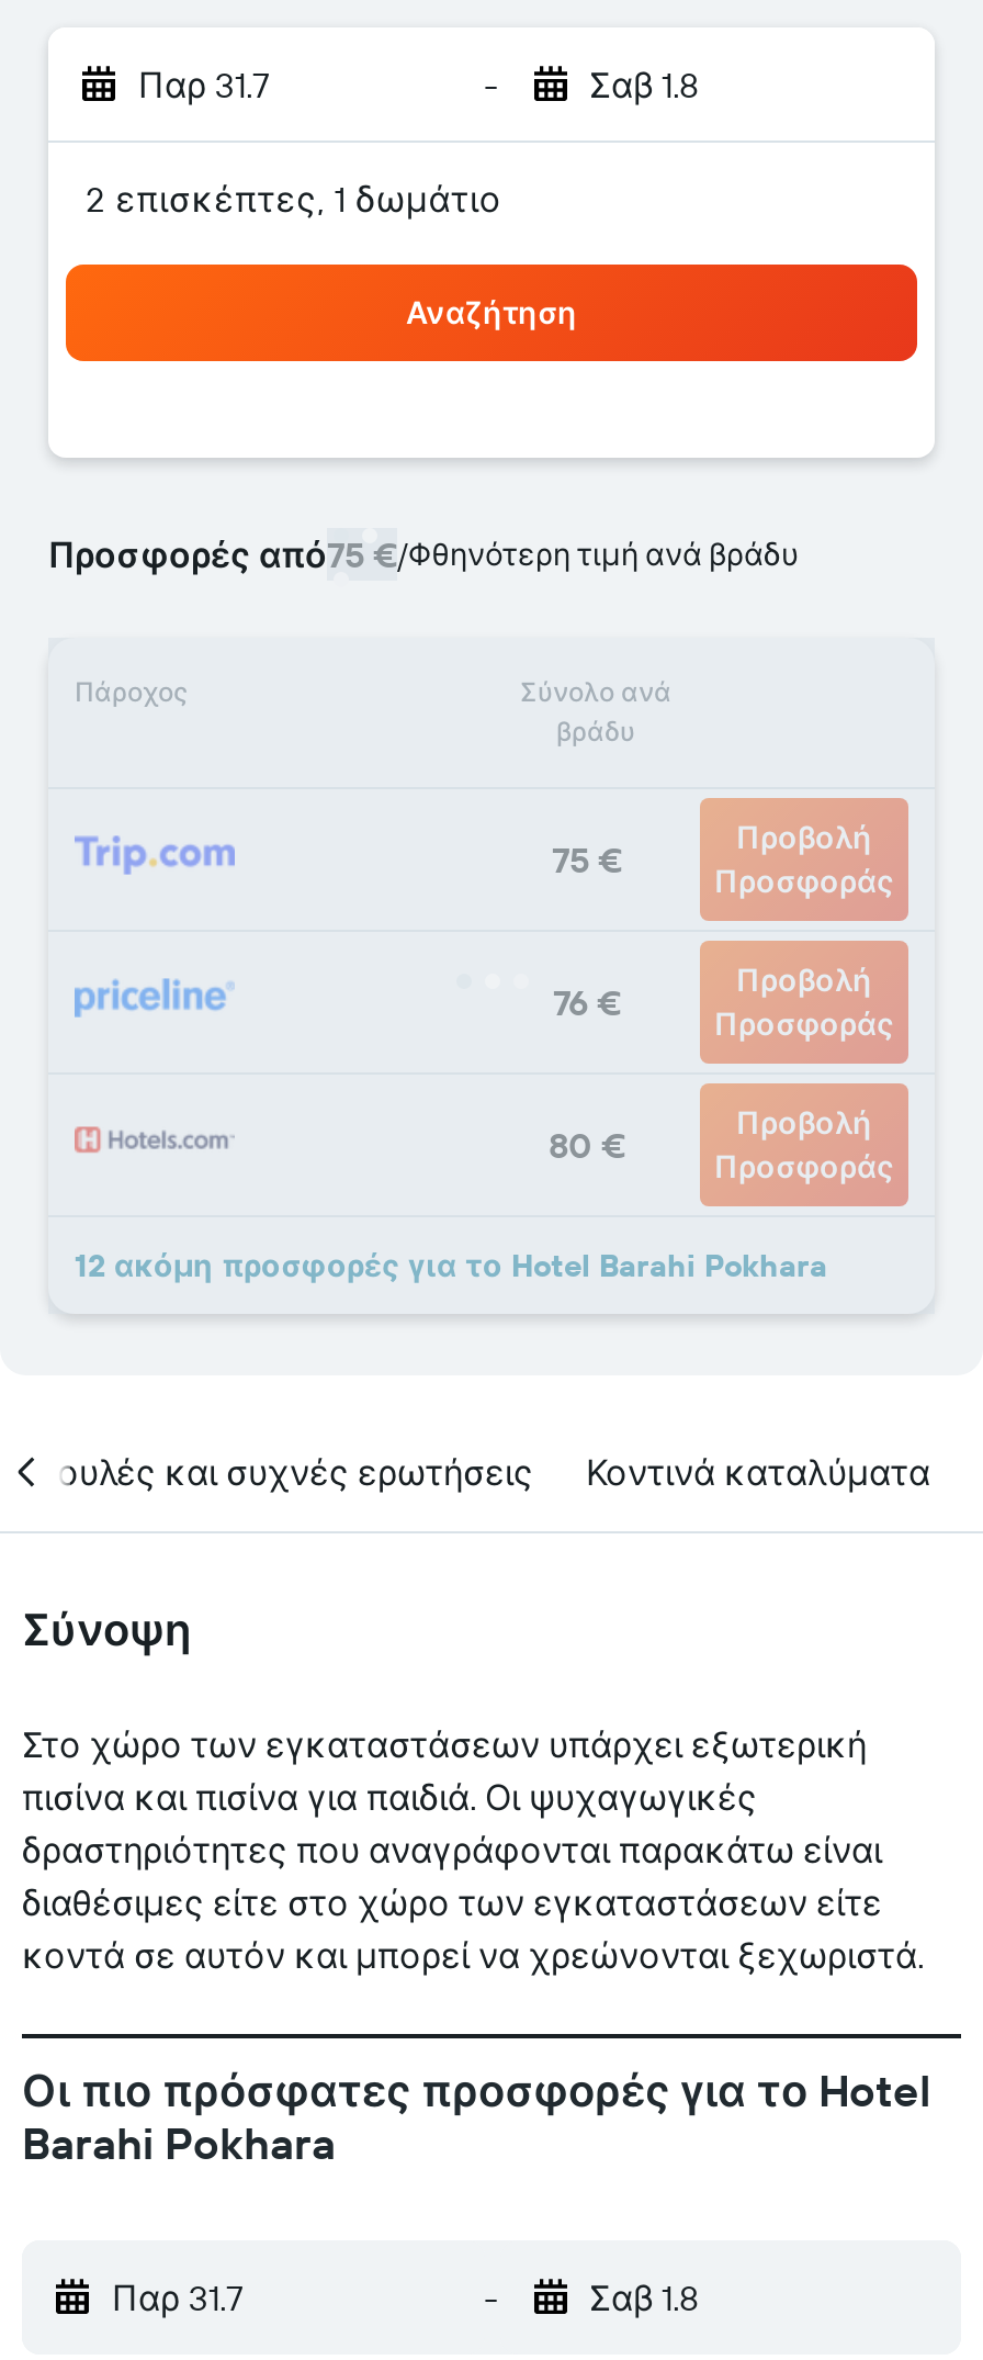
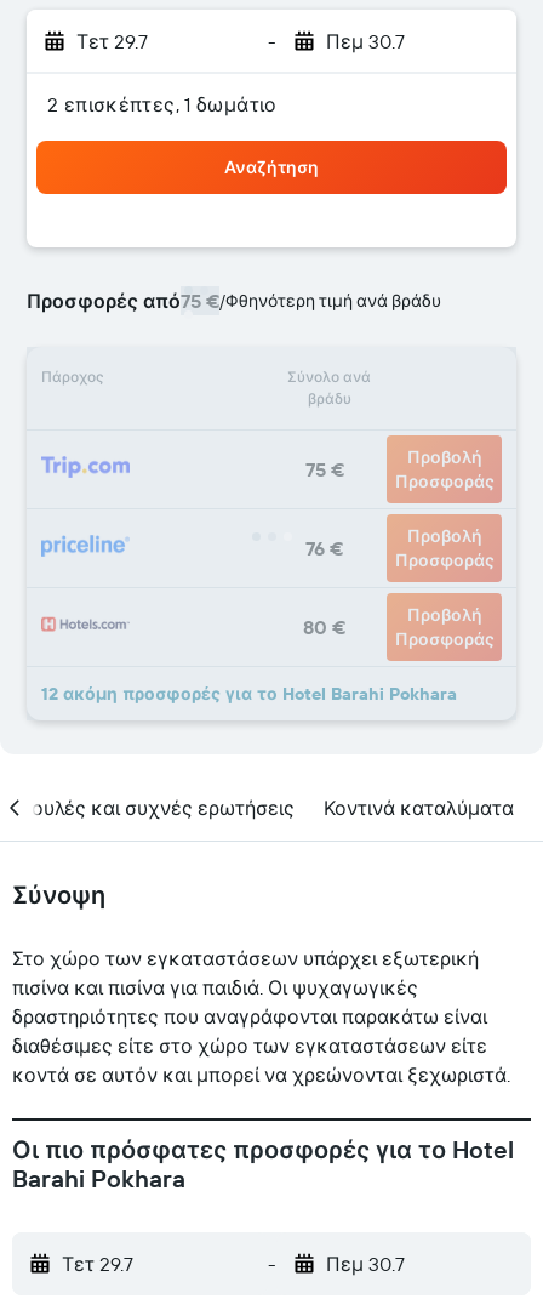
- Παρ 31.7
+ Τετ 29.7

- Σαβ 1.8
+ Πεμ 30.7

- Παρ 31.7
+ Τετ 29.7

- Σαβ 1.8
+ Πεμ 30.7
